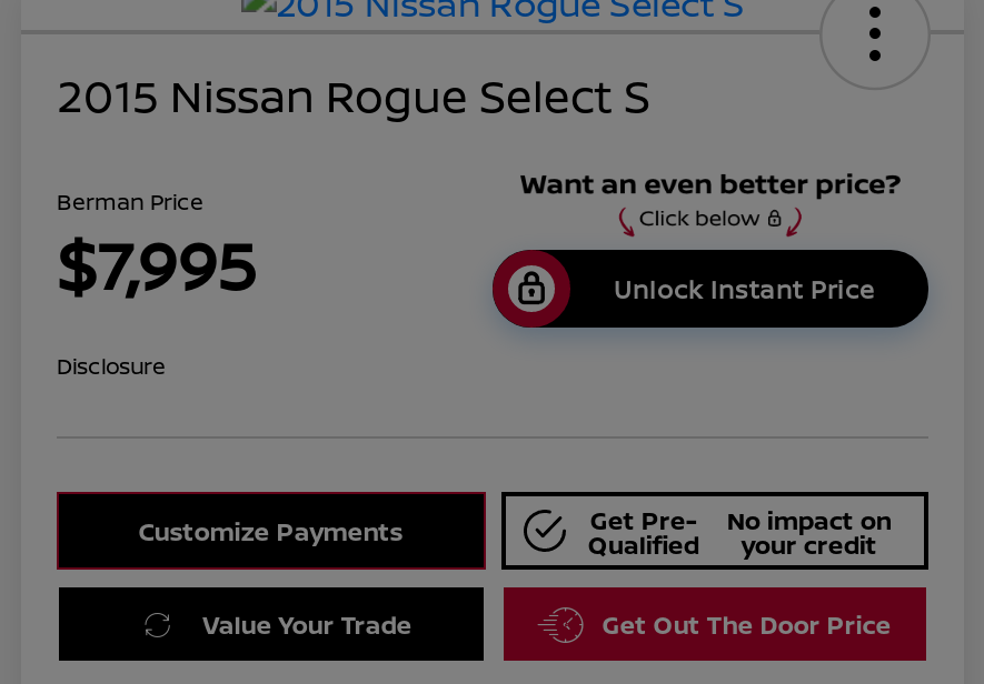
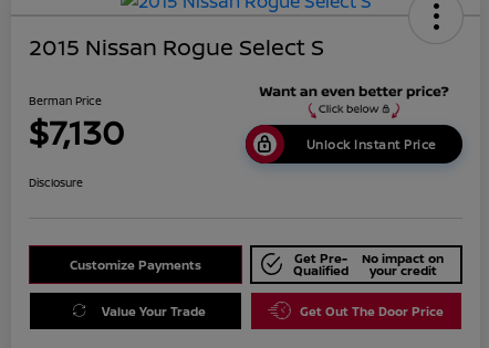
- $7,995
+ $7,130
